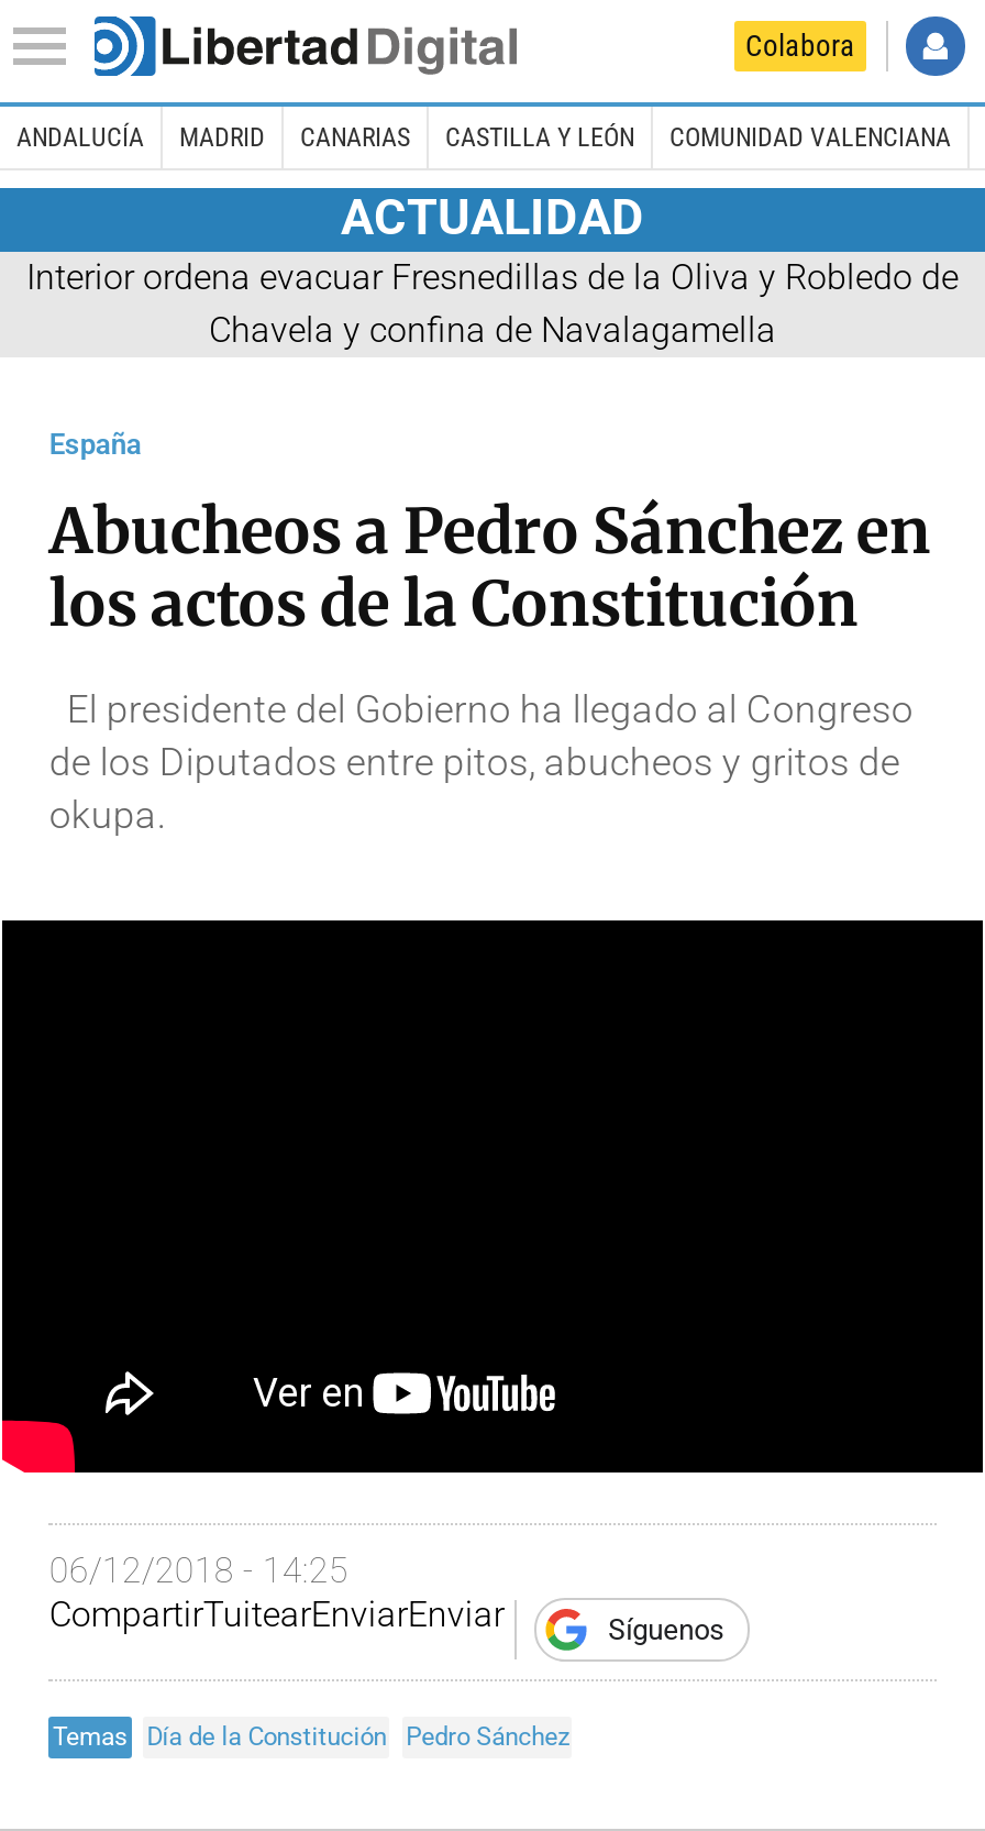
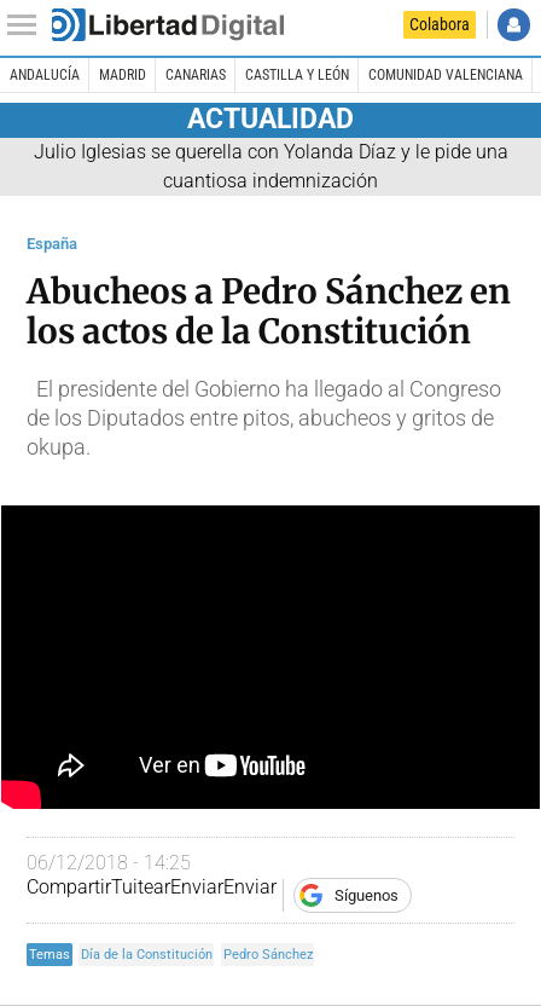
- Interior ordena evacuar Fresnedillas de la Oliva y Robledo de
- Chavela y confina de Navalagamella
+ Julio Iglesias se querella con Yolanda Díaz y le pide una
+ cuantiosa indemnización
